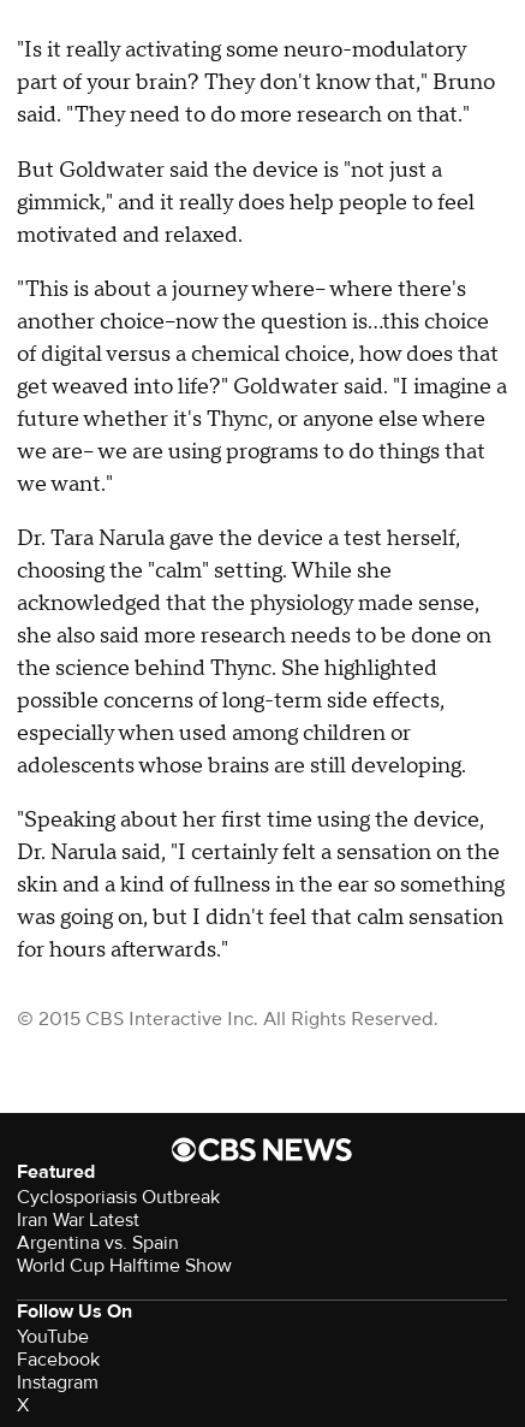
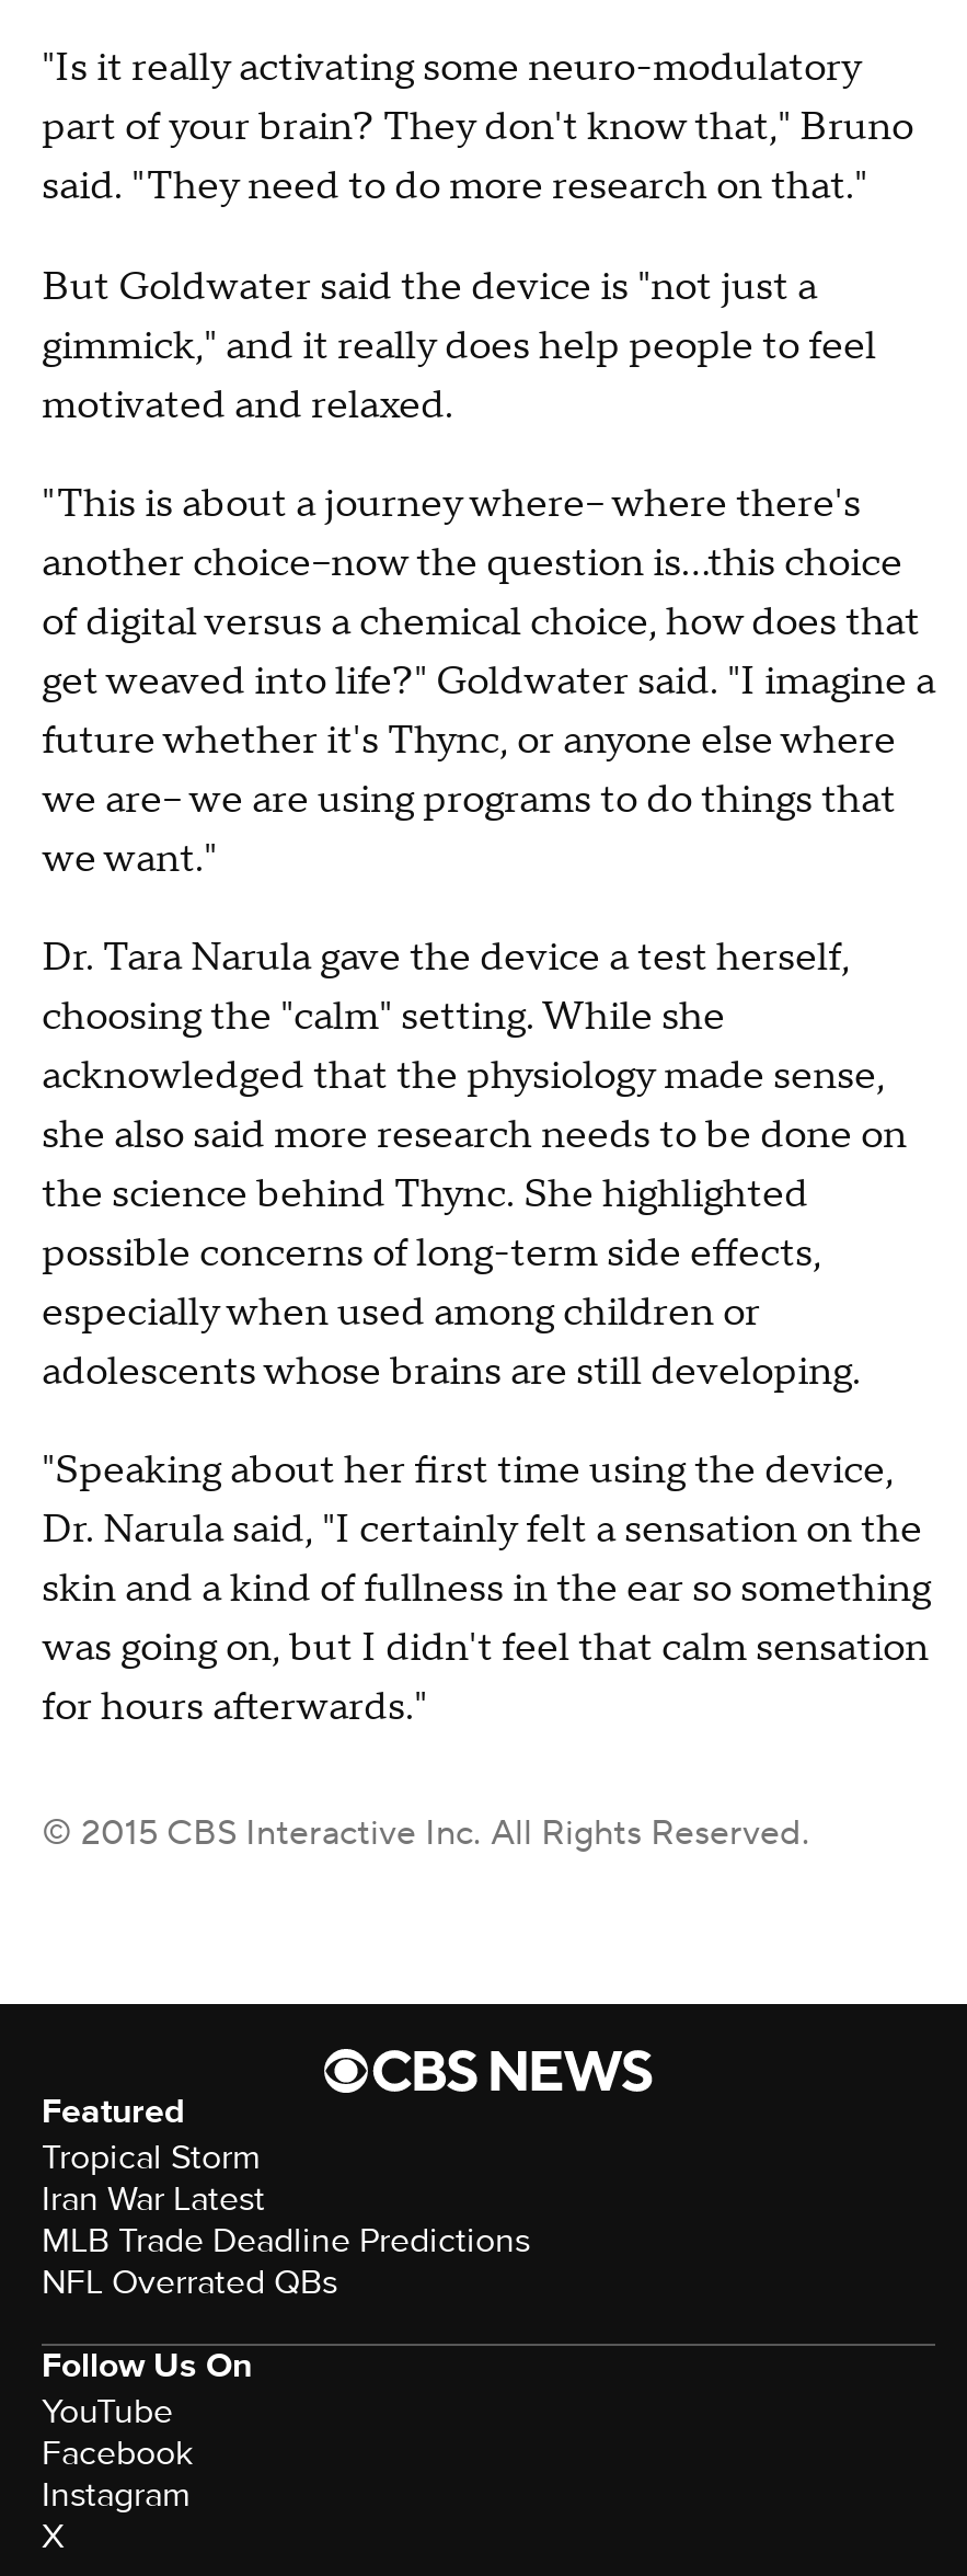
- Cyclosporiasis Outbreak
+ Tropical Storm

- Argentina vs. Spain
- World Cup Halftime Show
+ MLB Trade Deadline Predictions
+ NFL Overrated QBs
